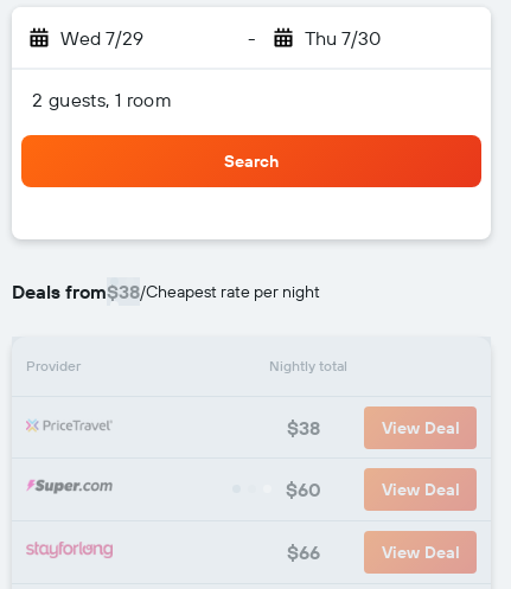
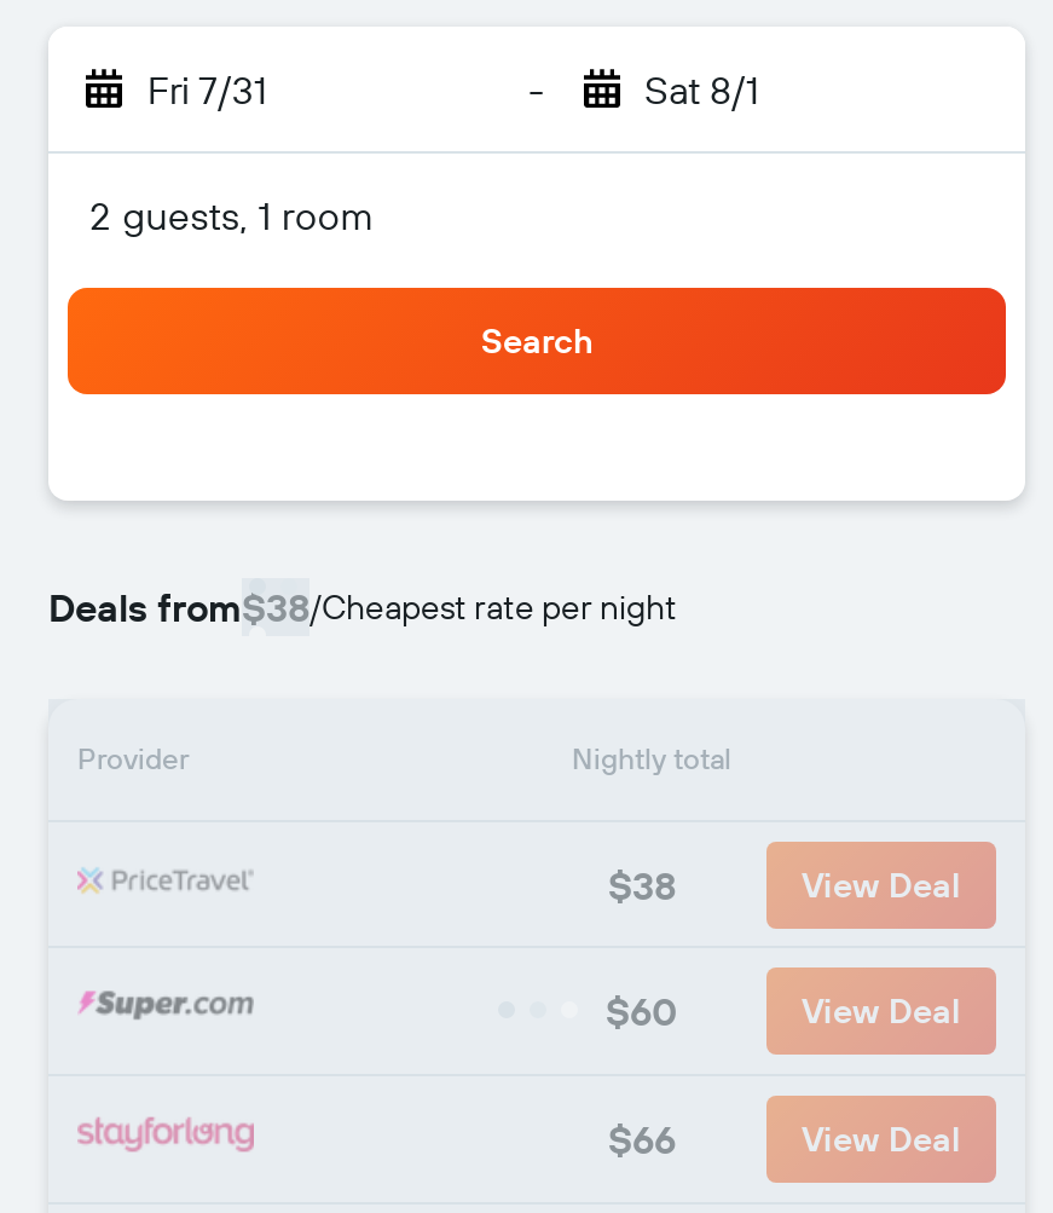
- Wed 7/29
+ Fri 7/31

- Thu 7/30
+ Sat 8/1
